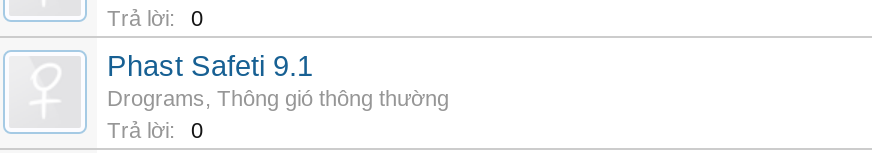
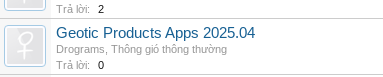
- Trả lời: 0
+ Trả lời: 2

- Phast Safeti 9.1
+ Geotic Products Apps 2025.04
